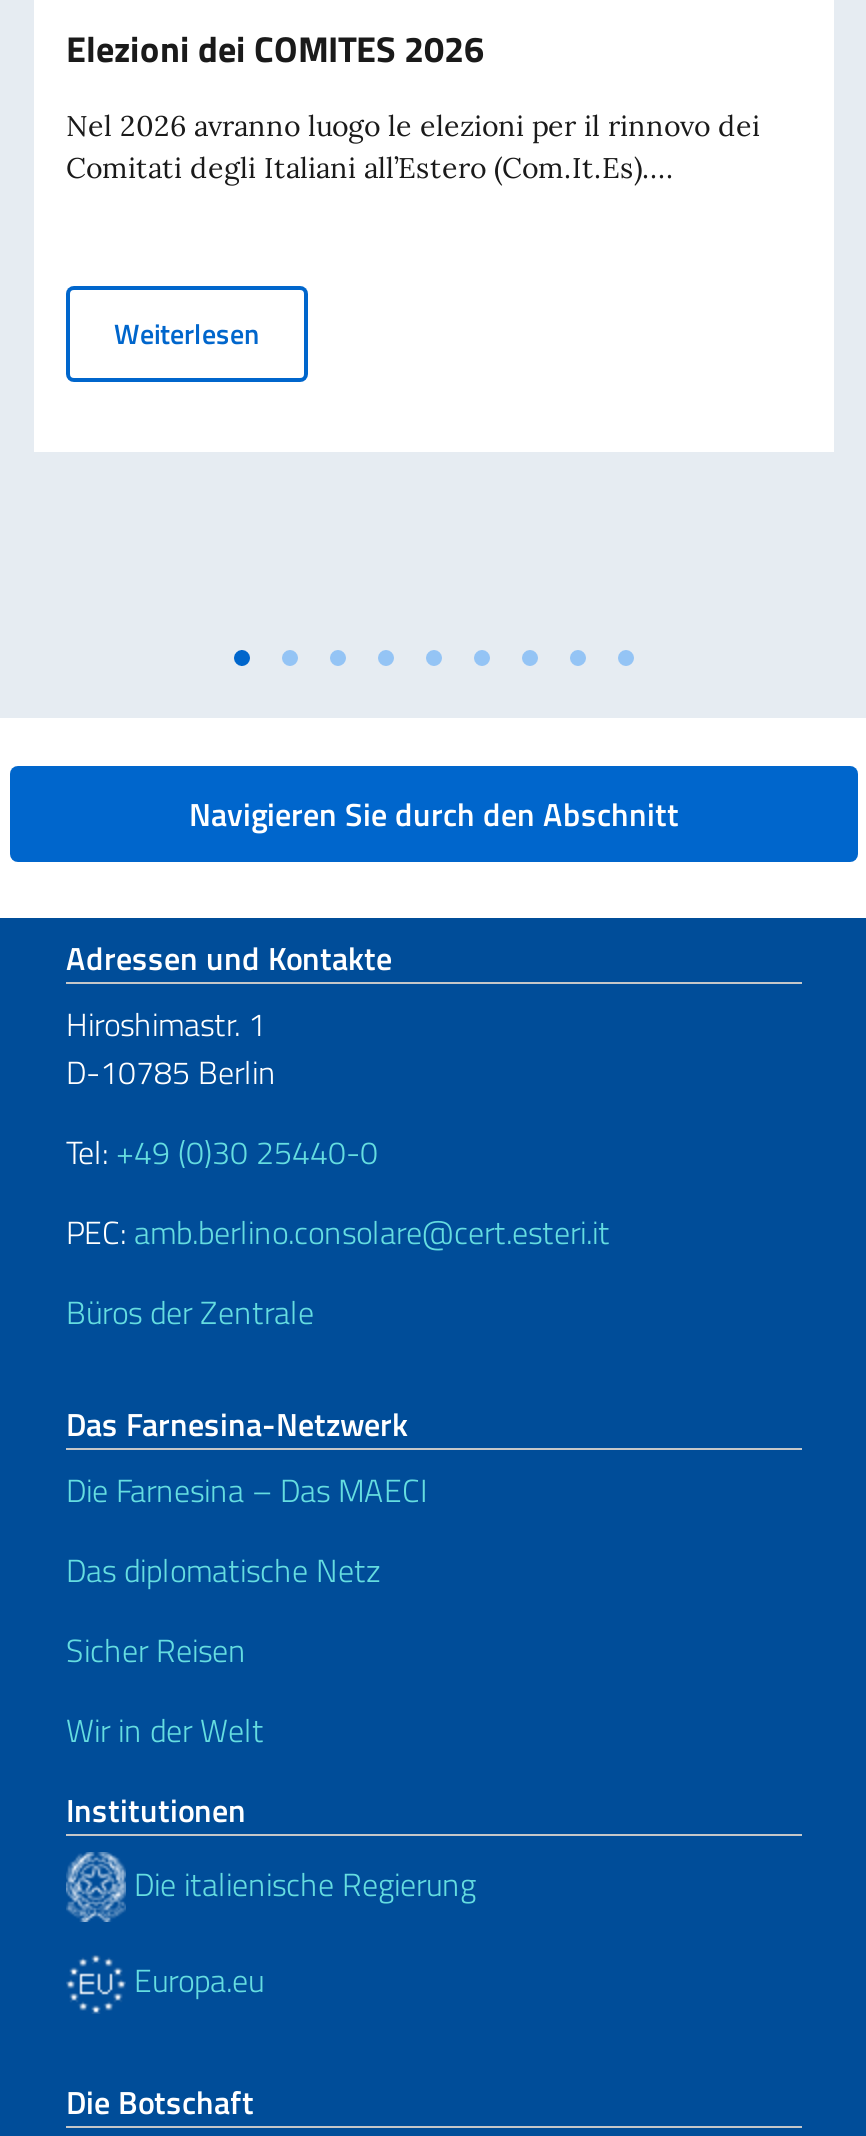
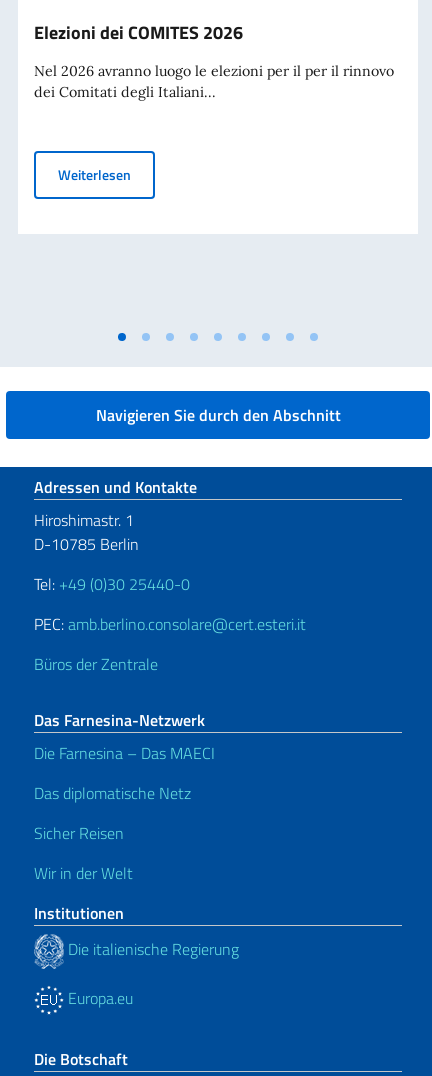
- Nel 2026 avranno luogo le elezioni per il rinnovo dei
- Comitati degli Italiani all’Estero (Com.It.Es)....
+ Nel 2026 avranno luogo le elezioni per il per il rinnovo
+ dei Comitati degli Italiani...
